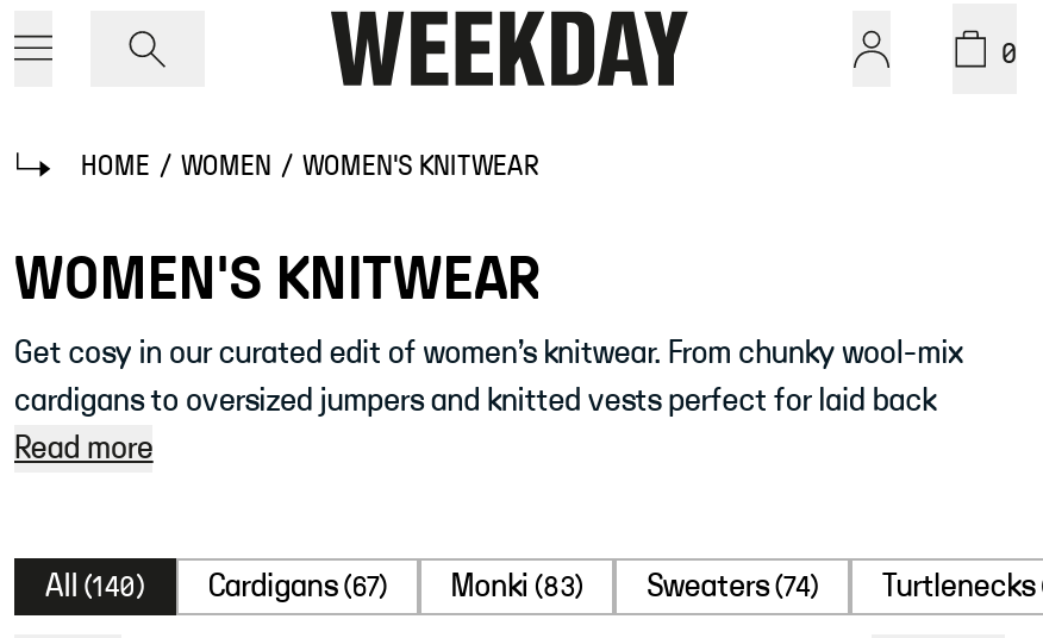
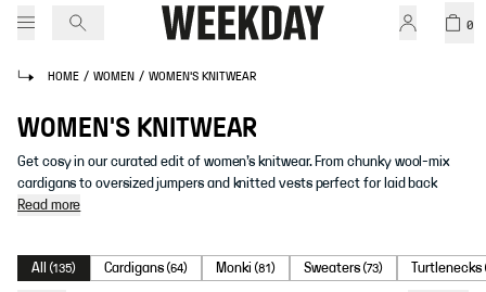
- All (140)
+ All (135)

- Cardigans (67)
+ Cardigans (64)

- Monki (83)
+ Monki (81)

- Sweaters (74)
+ Sweaters (73)
